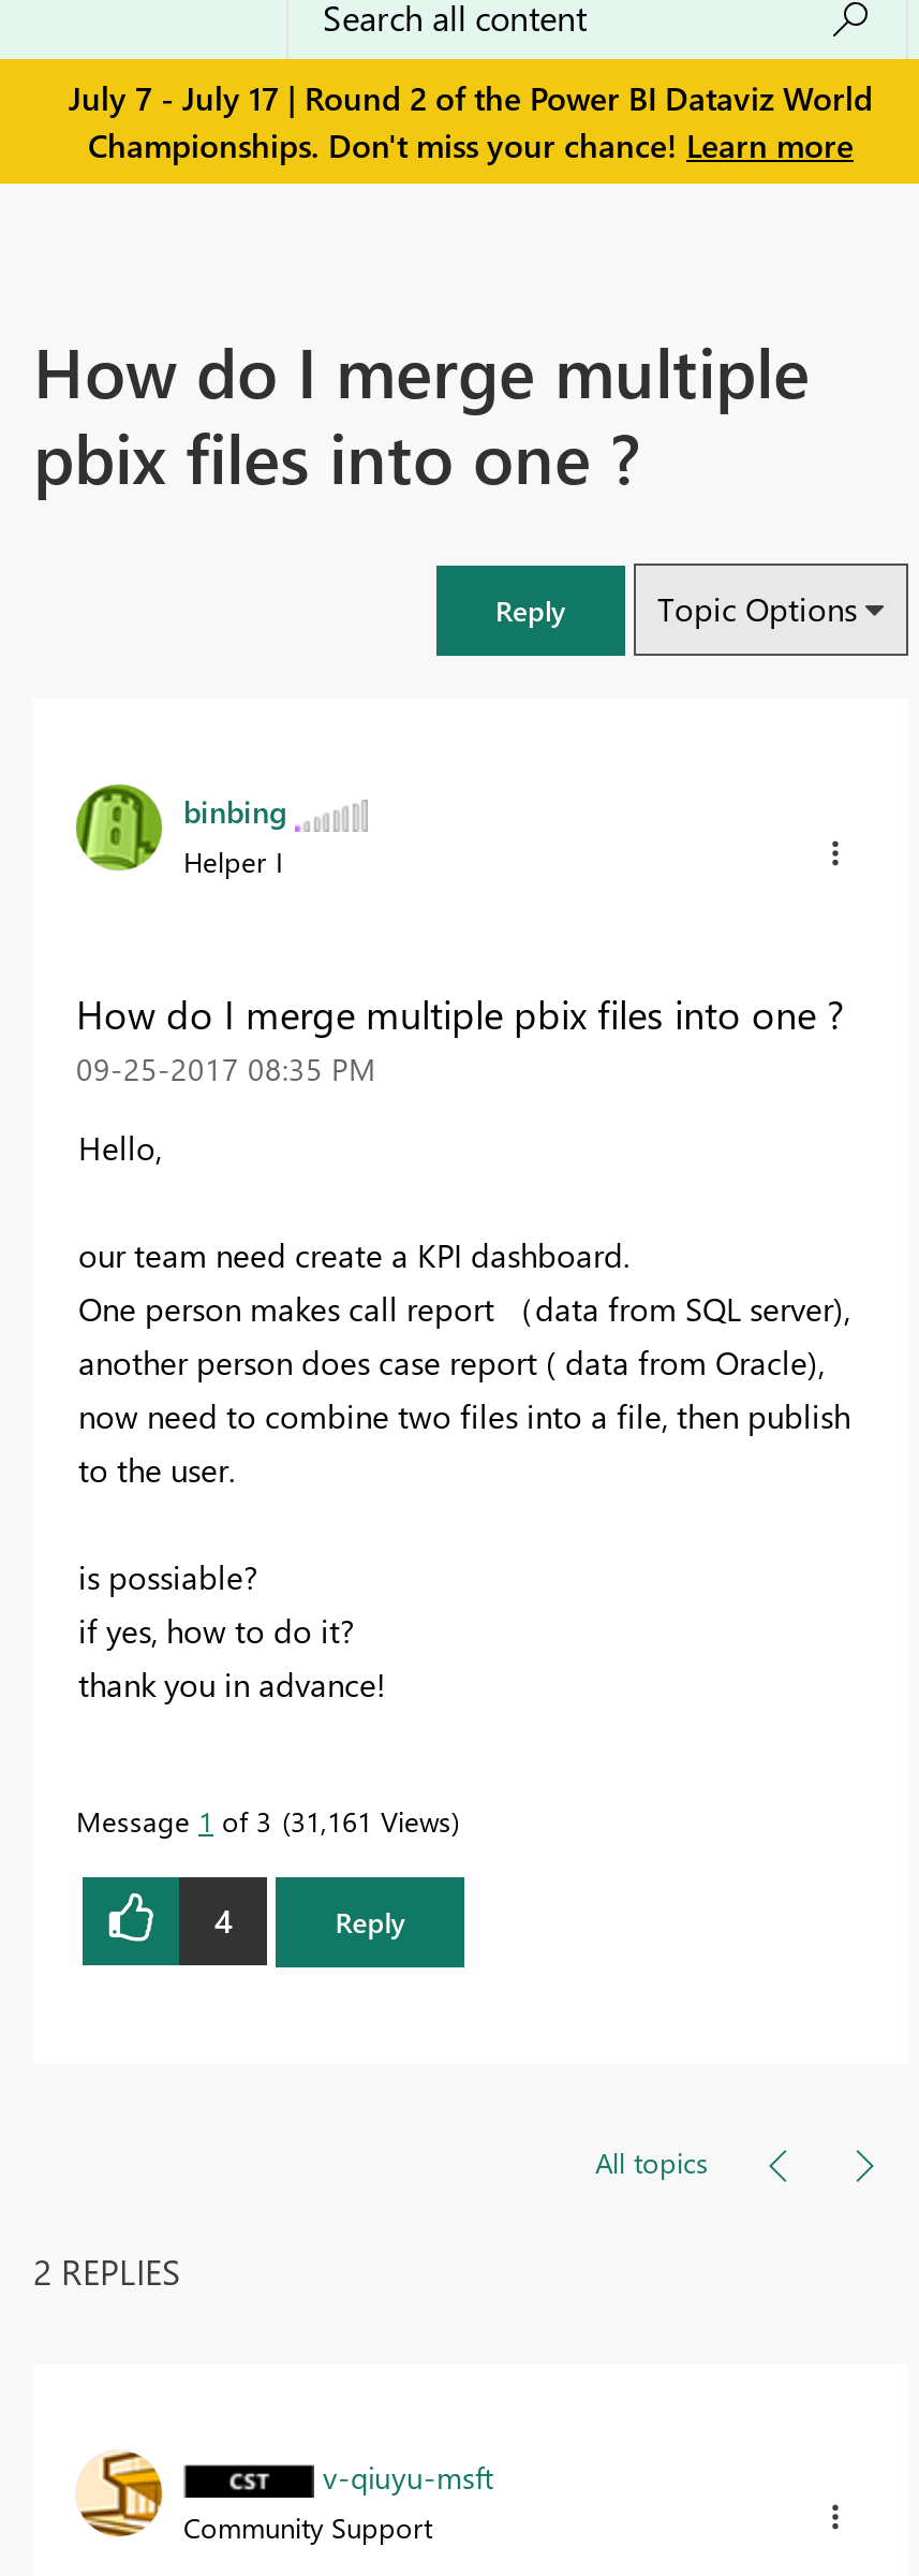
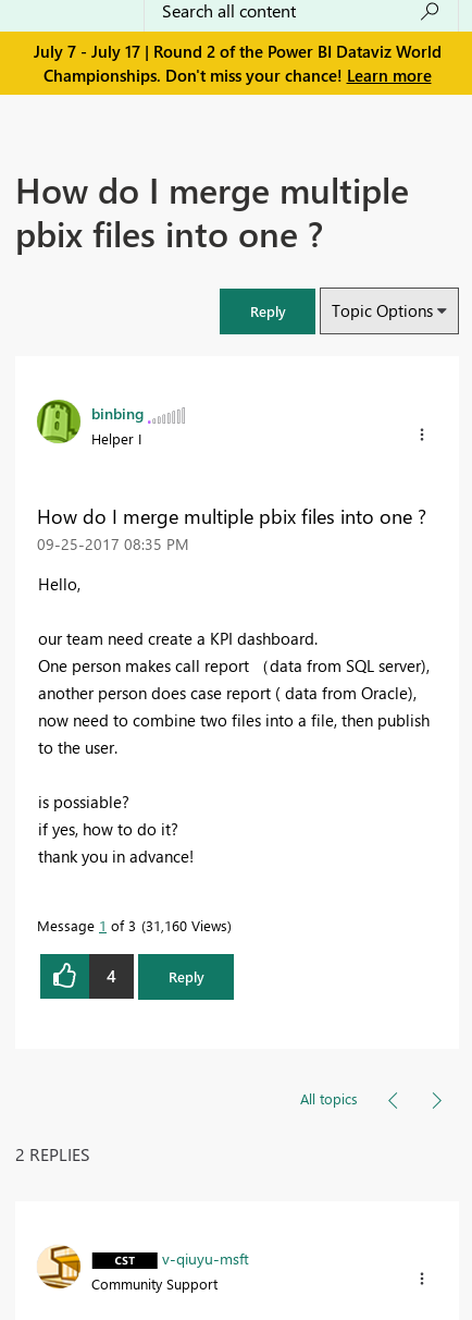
- Message 1 of 3 31,161 Views
+ Message 1 of 3 31,160 Views
